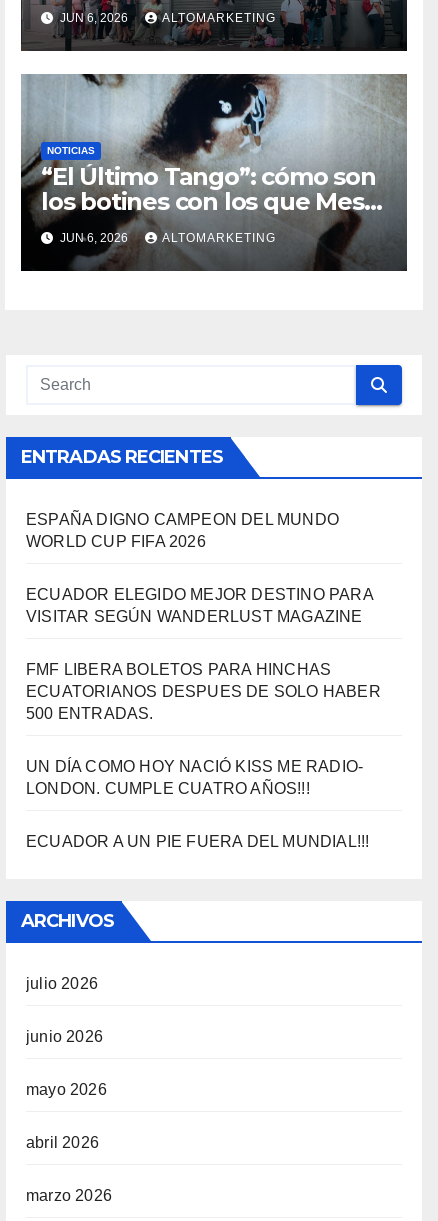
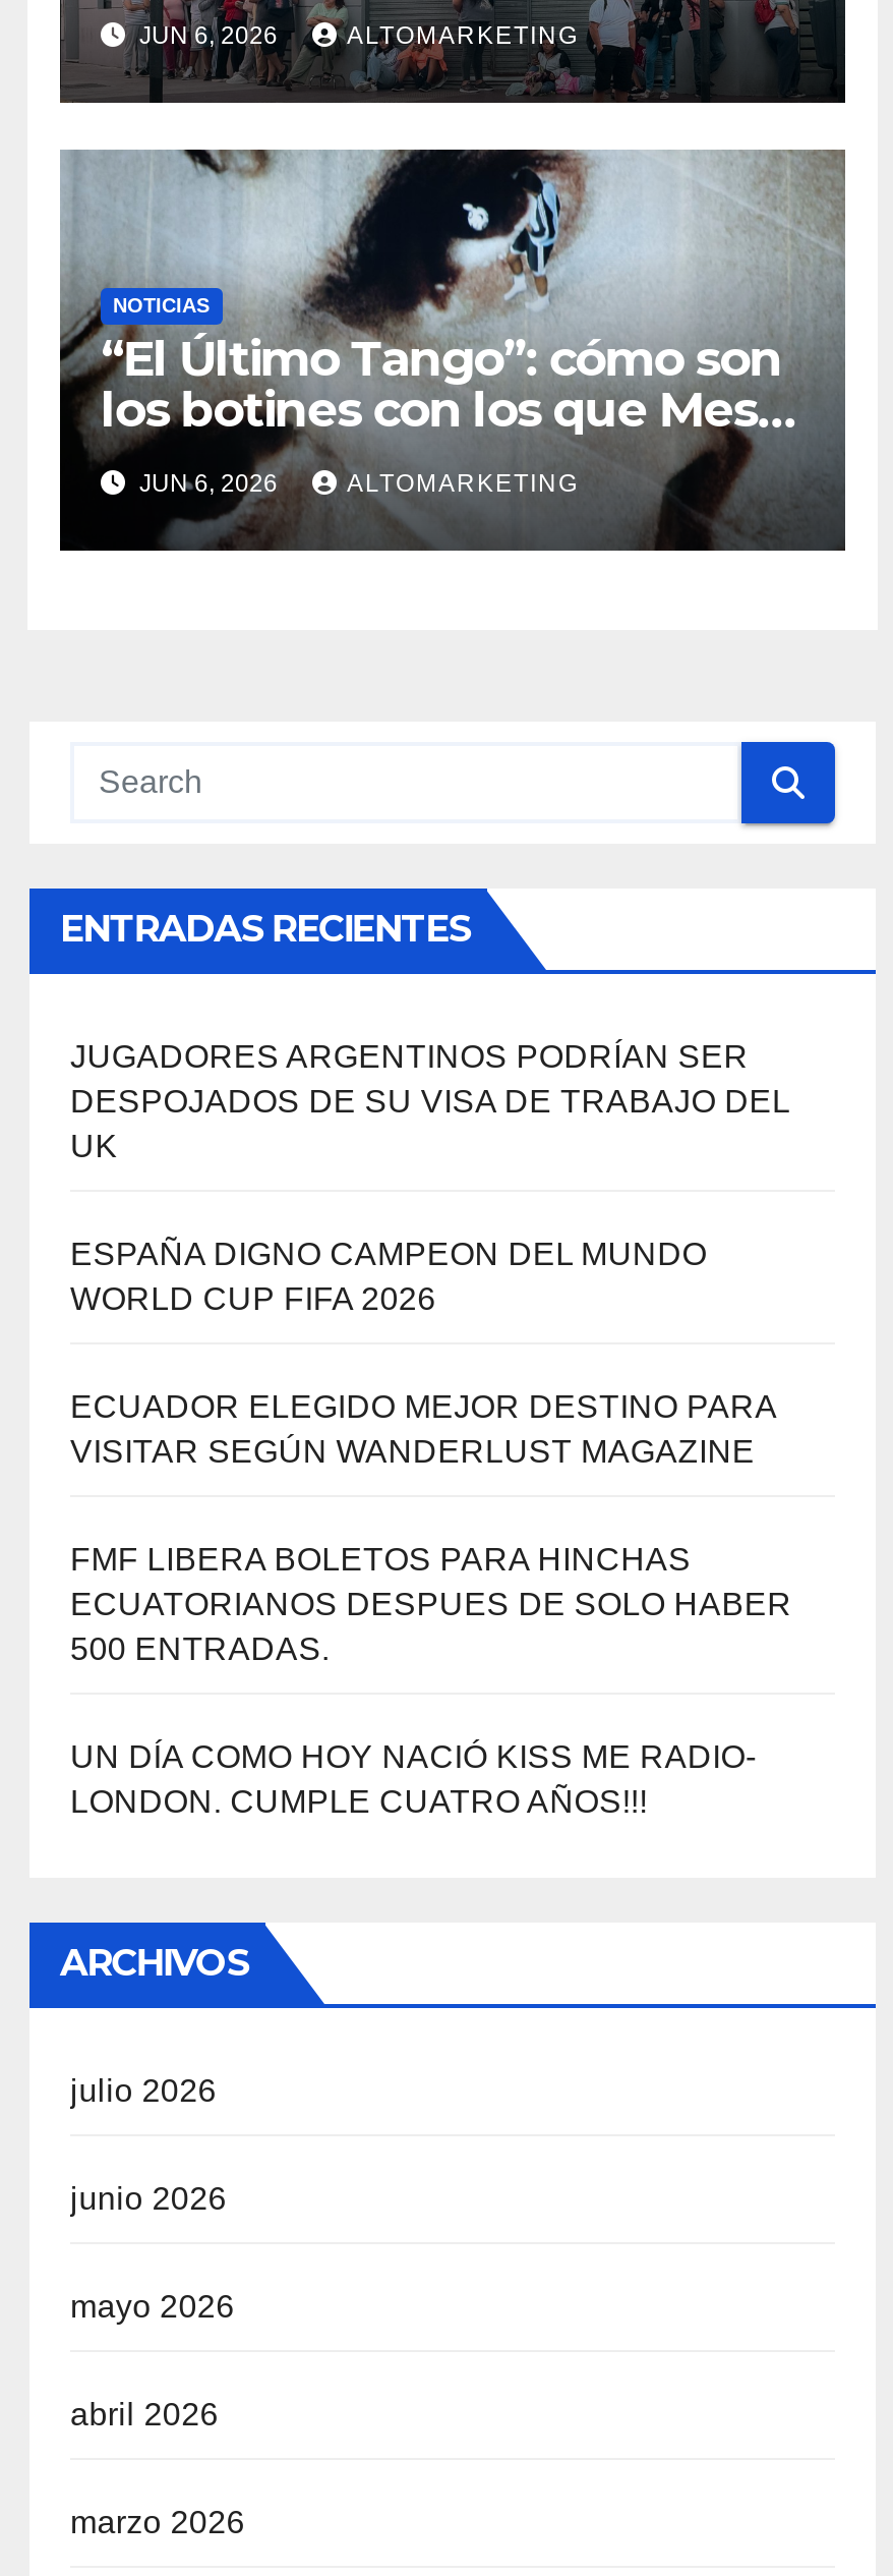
+ JUGADORES ARGENTINOS PODRÍAN SER
+ DESPOJADOS DE SU VISA DE TRABAJO DEL
+ UK

moved down: ESPAÑA DIGNO CAMPEON DEL MUNDO | WORLD CUP FIFA 2026 | ECUADOR ELEGIDO MEJOR DESTINO PARA | ... | UN DÍA COMO HOY NACIÓ KISS ME RADIO- | LONDON. CUMPLE CUATRO AÑOS!!!

- ECUADOR A UN PIE FUERA DEL MUNDIAL!!!
